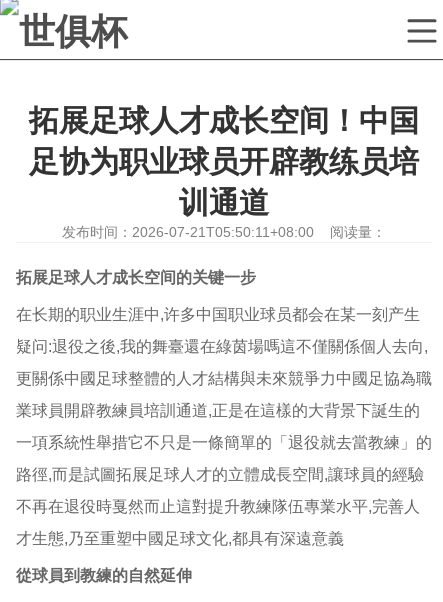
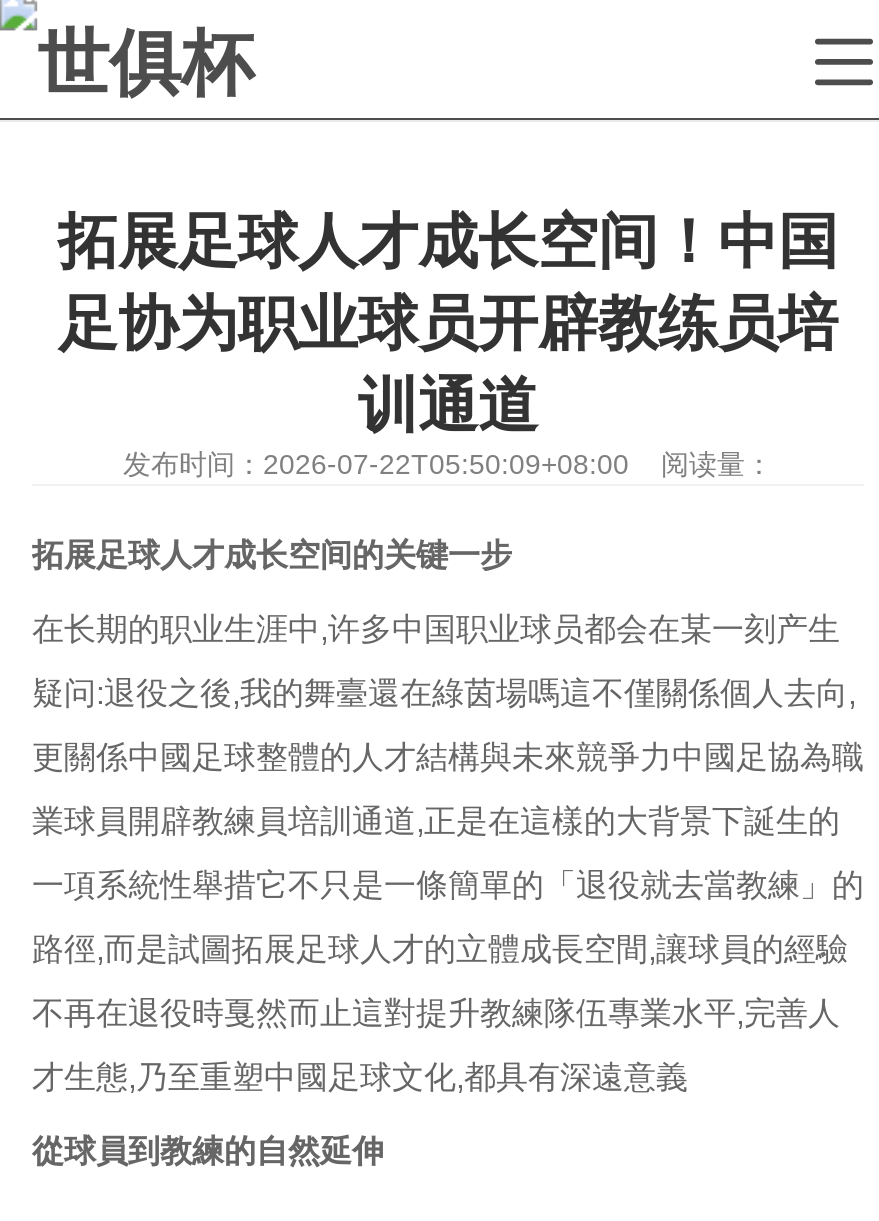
- 发布时间：2026-07-21T05:50:11+08:00 阅读量：
+ 发布时间：2026-07-22T05:50:09+08:00 阅读量：
